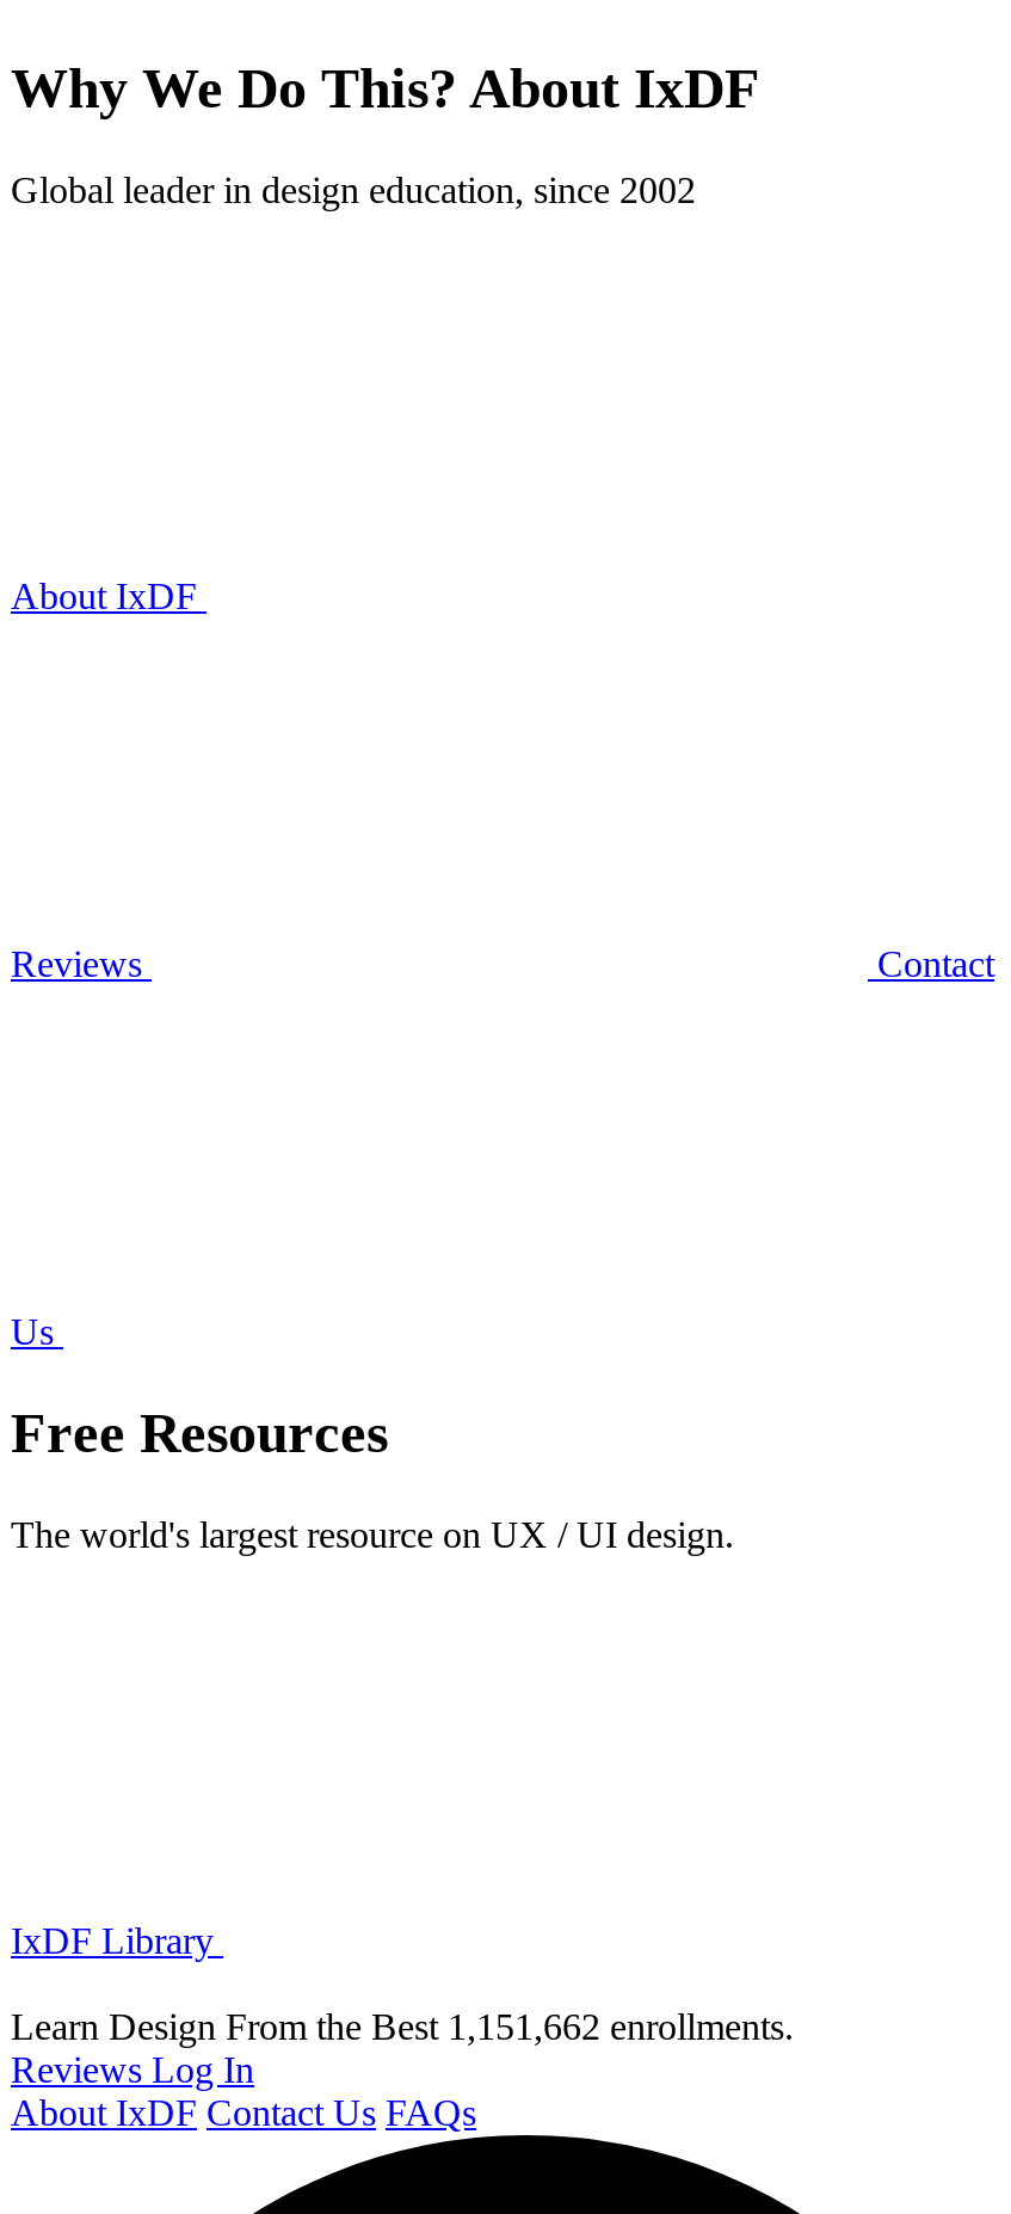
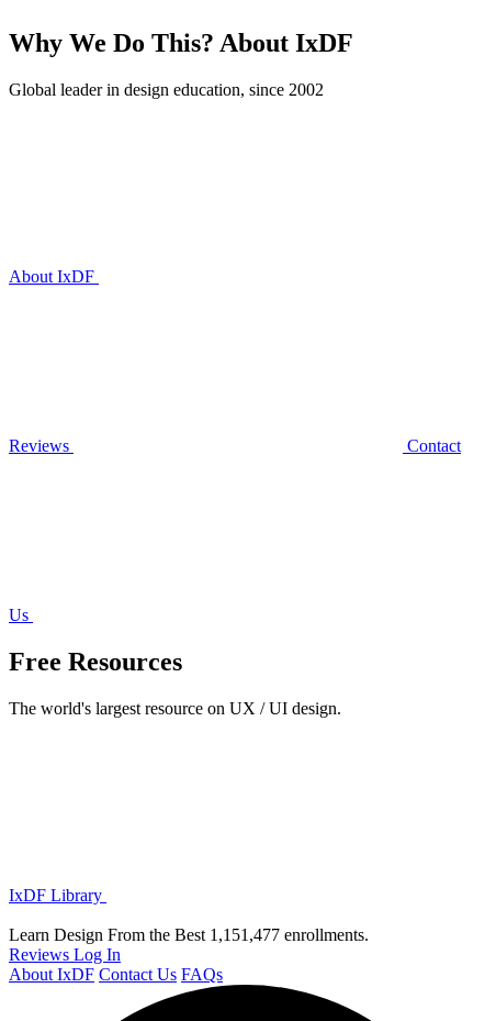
- Learn Design From the Best 1,151,662 enrollments.
+ Learn Design From the Best 1,151,477 enrollments.
